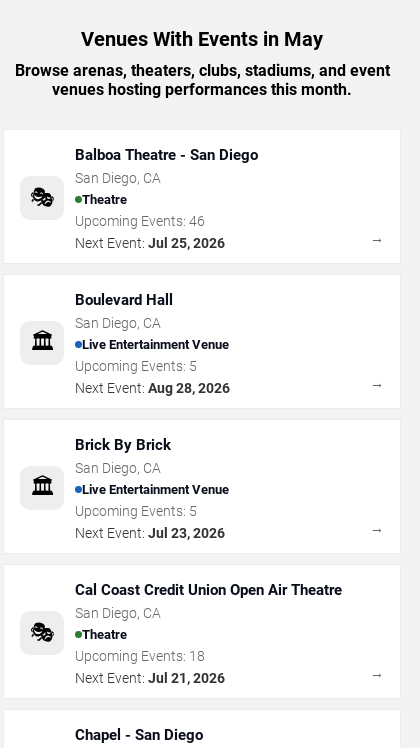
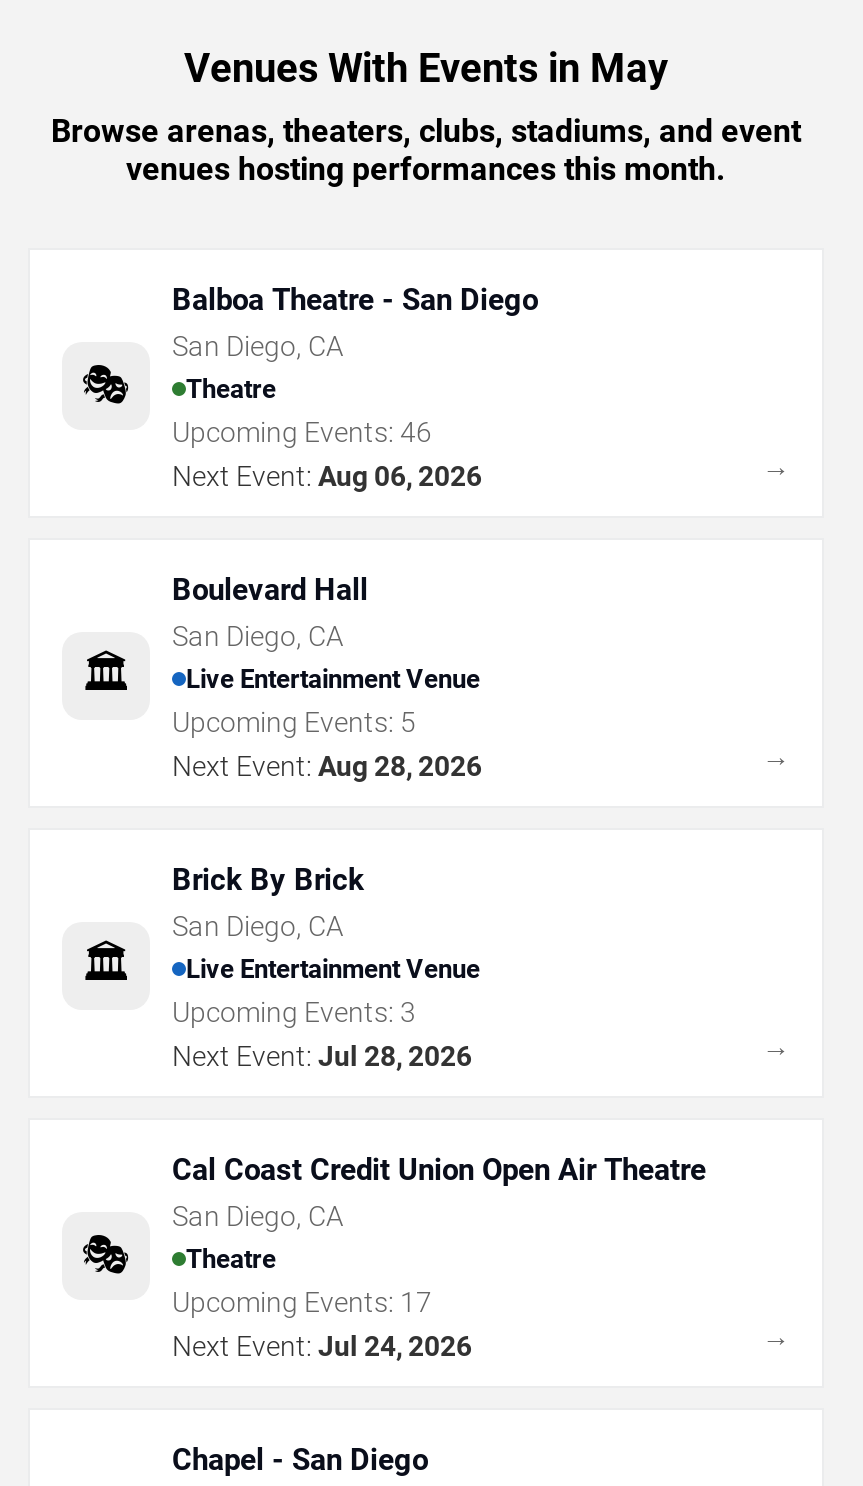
- Next Event: Jul 25, 2026
+ Next Event: Aug 06, 2026

- Upcoming Events: 5
+ Upcoming Events: 3

- Next Event: Jul 23, 2026
+ Next Event: Jul 28, 2026

- Upcoming Events: 18
+ Upcoming Events: 17

- Next Event: Jul 21, 2026
+ Next Event: Jul 24, 2026
